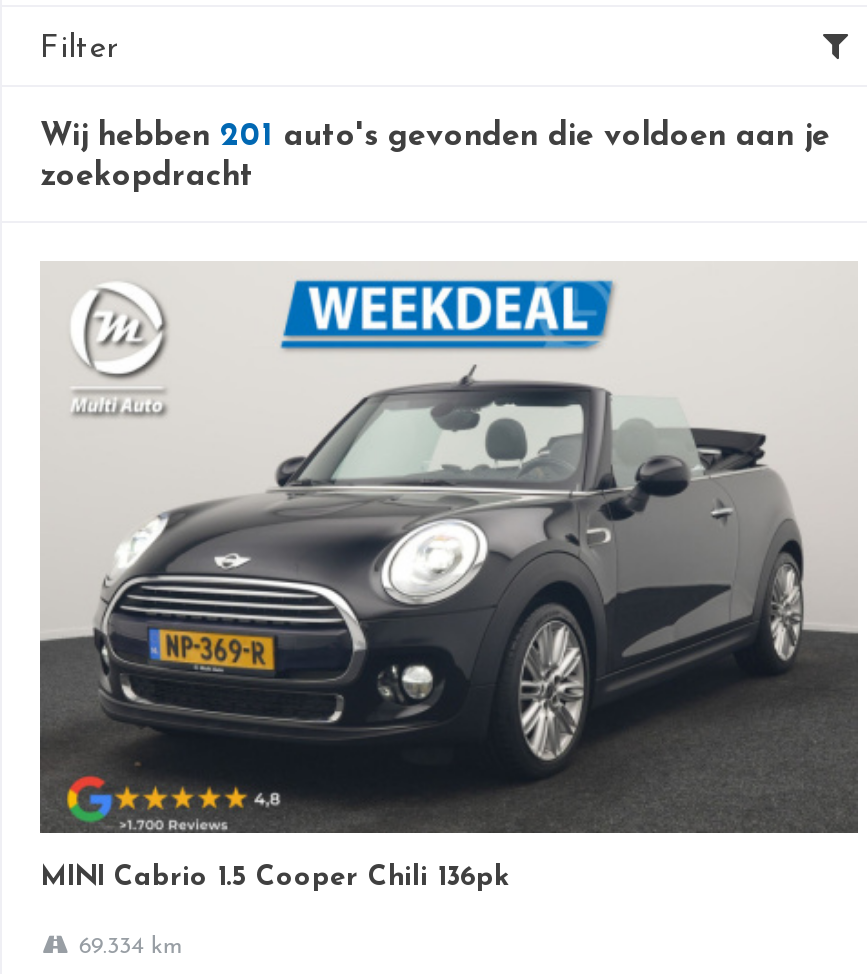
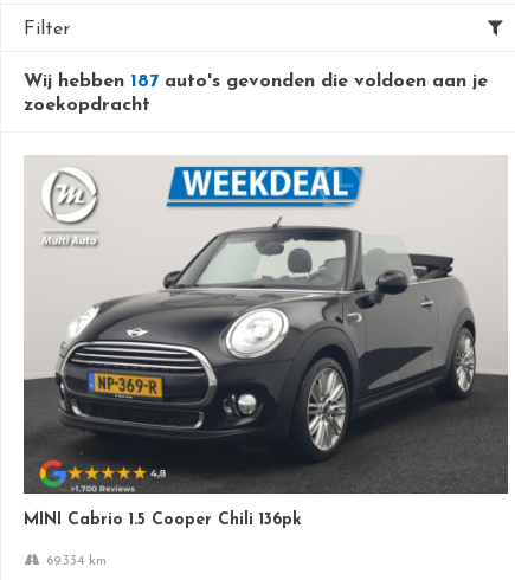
- Wij hebben 201 auto's gevonden die voldoen aan je
+ Wij hebben 187 auto's gevonden die voldoen aan je
